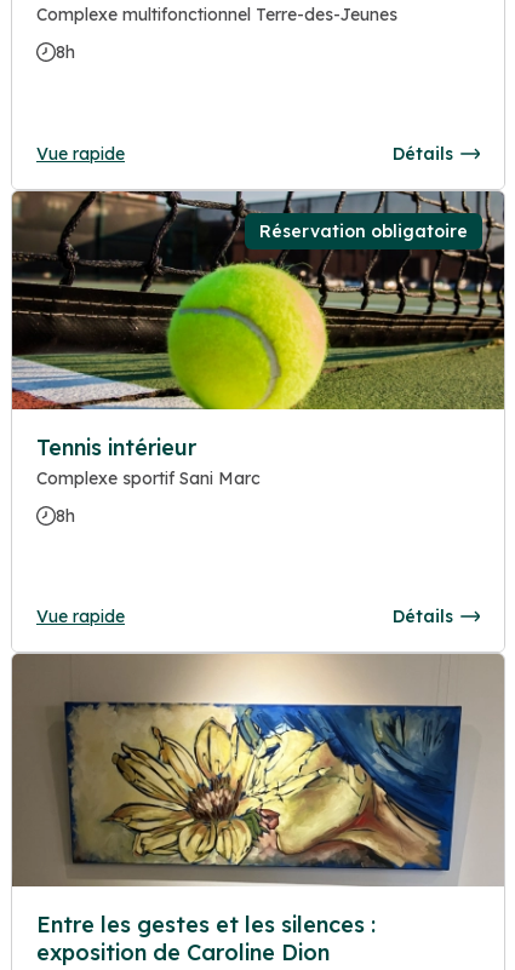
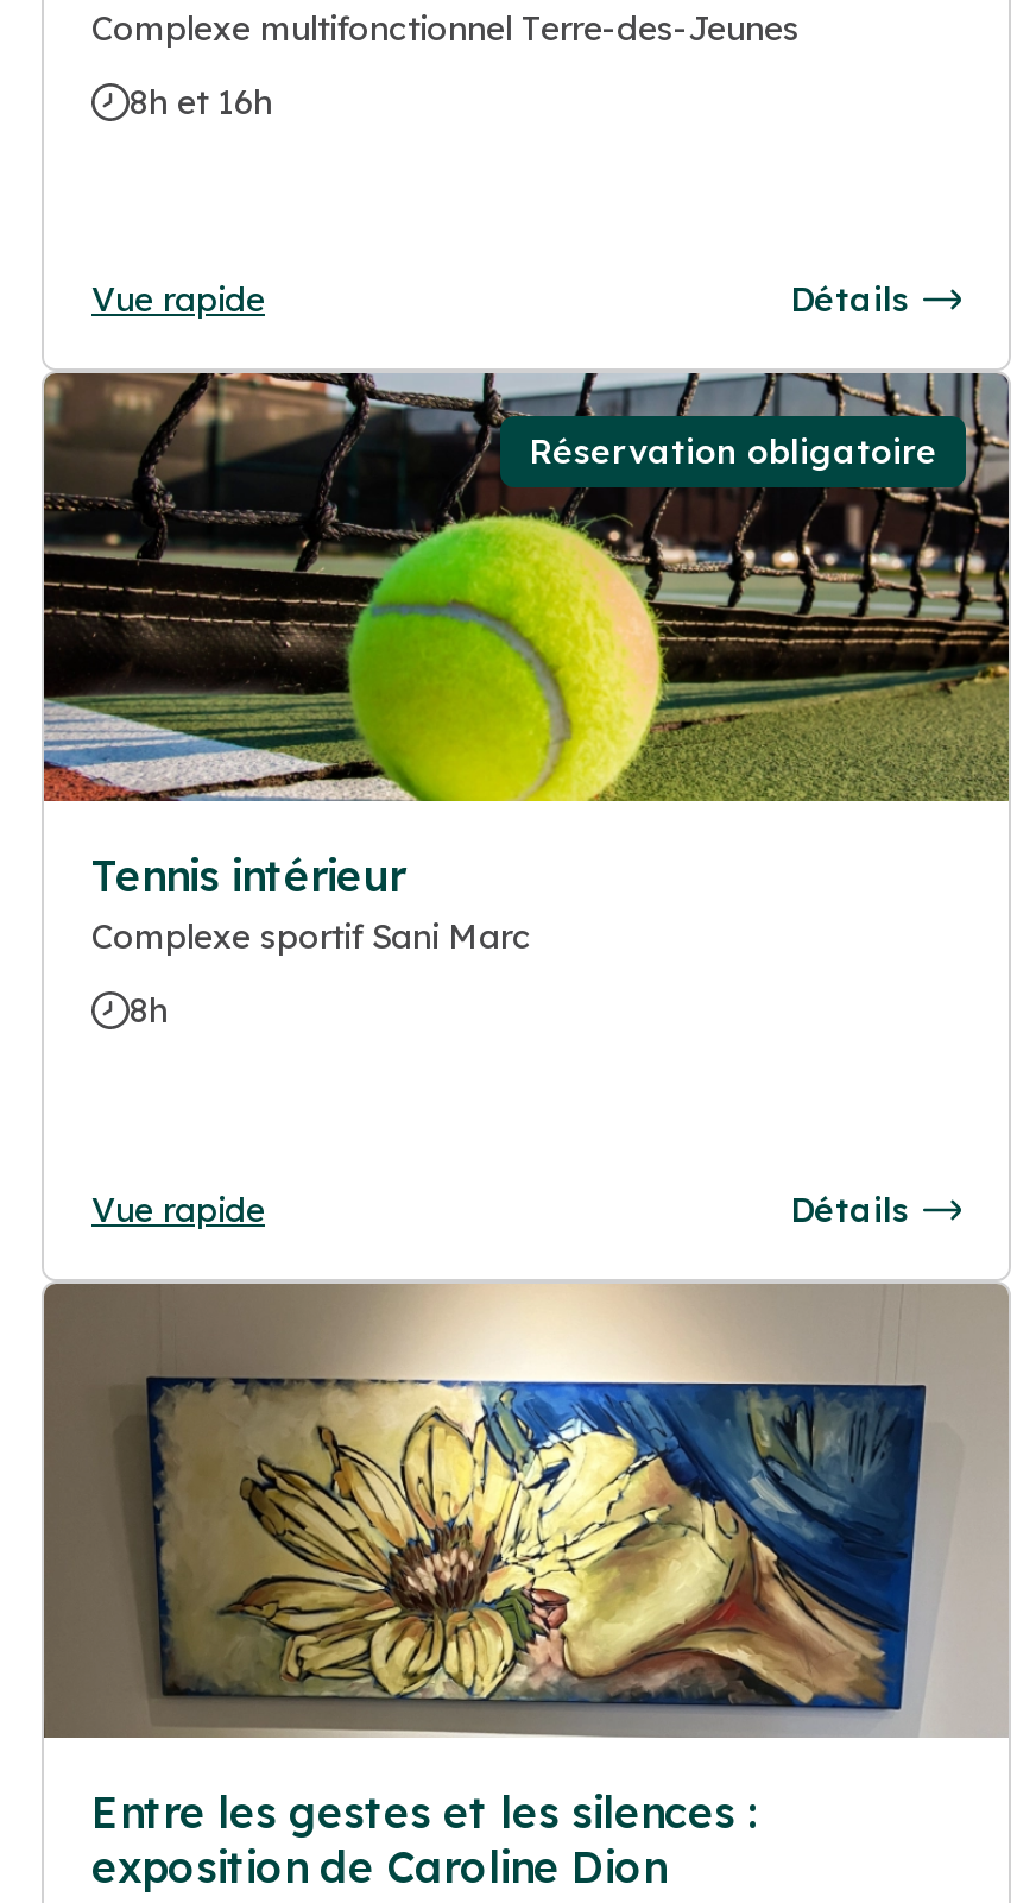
- 8h
+ 8h et 16h
